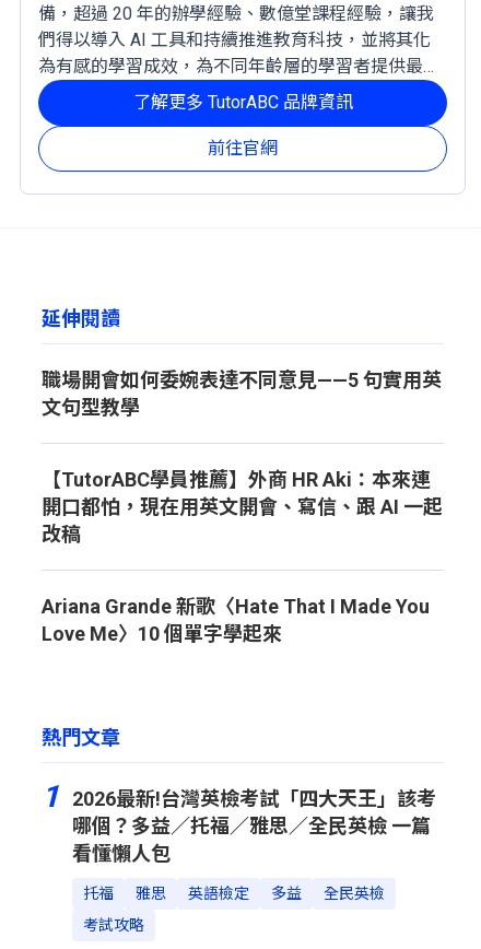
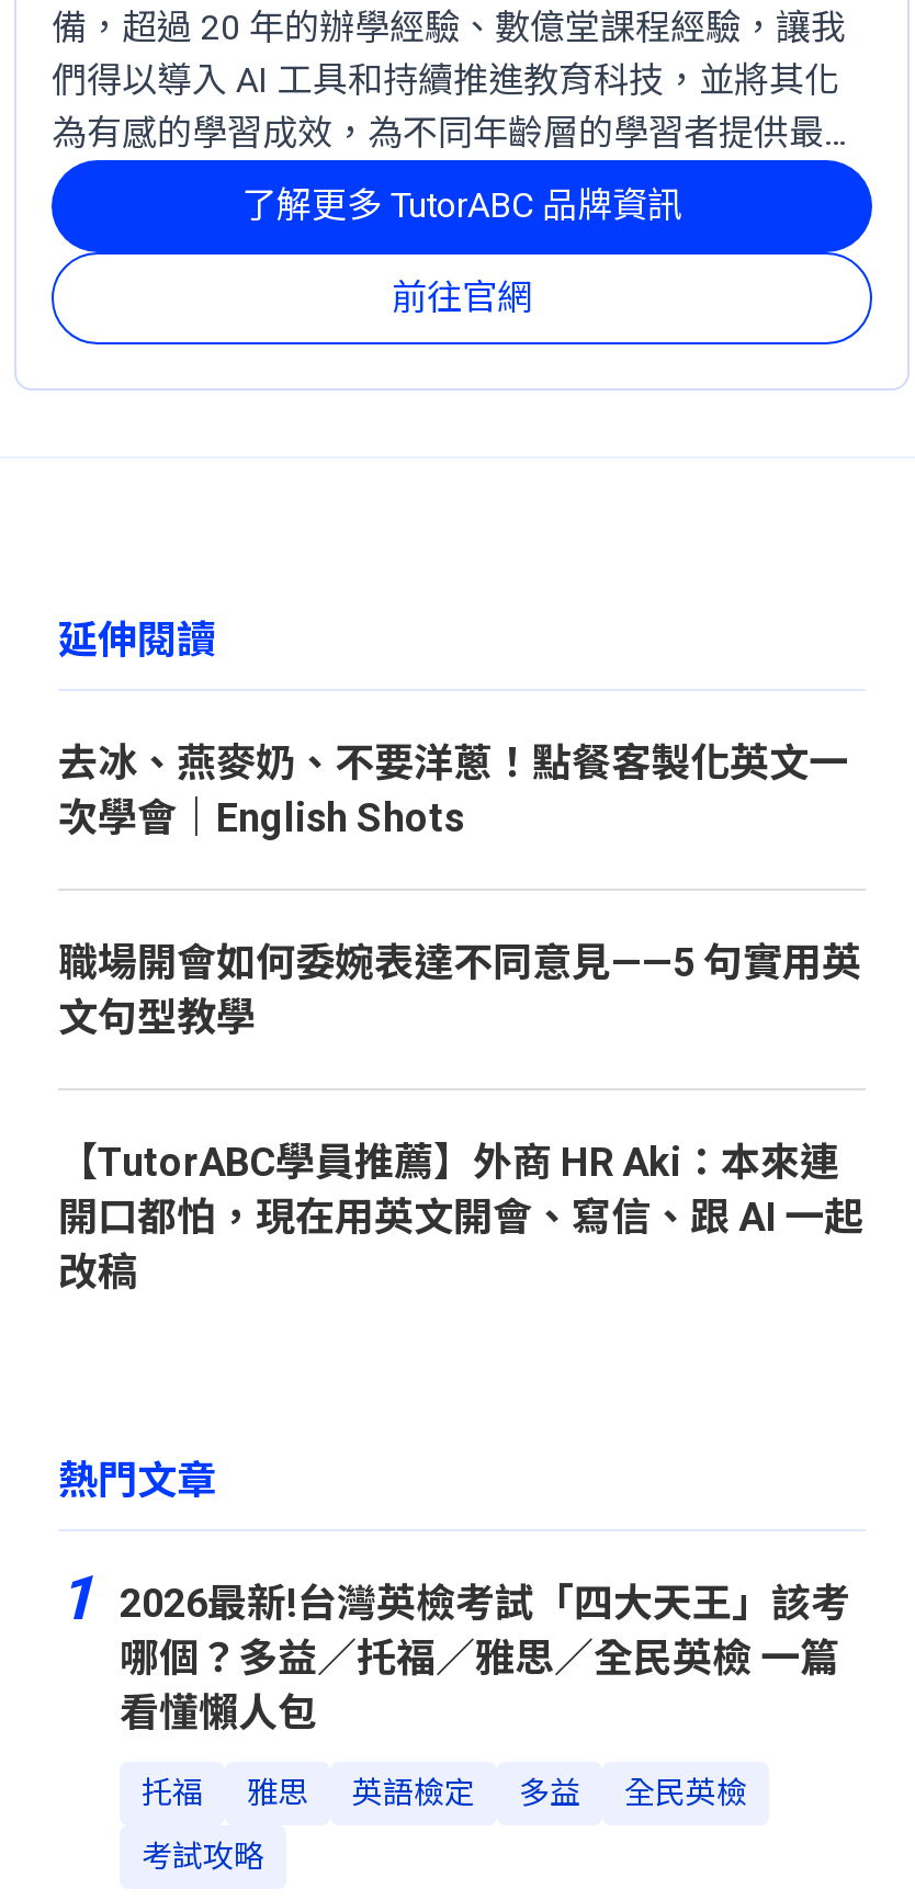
+ 去冰、燕麥奶、不要洋蔥！點餐客製化英文一
+ 次學會｜English Shots

moved down: 職場開會如何委婉表達不同意見——5 句實用英 | 文句型教學 | 【TutorABC學員推薦】外商 HR Aki：本來連 | 開口都怕，現在用英文開會、寫信、跟 AI 一起 | 改稿

- Ariana Grande 新歌〈Hate That I Made You
- Love Me〉10 個單字學起來
